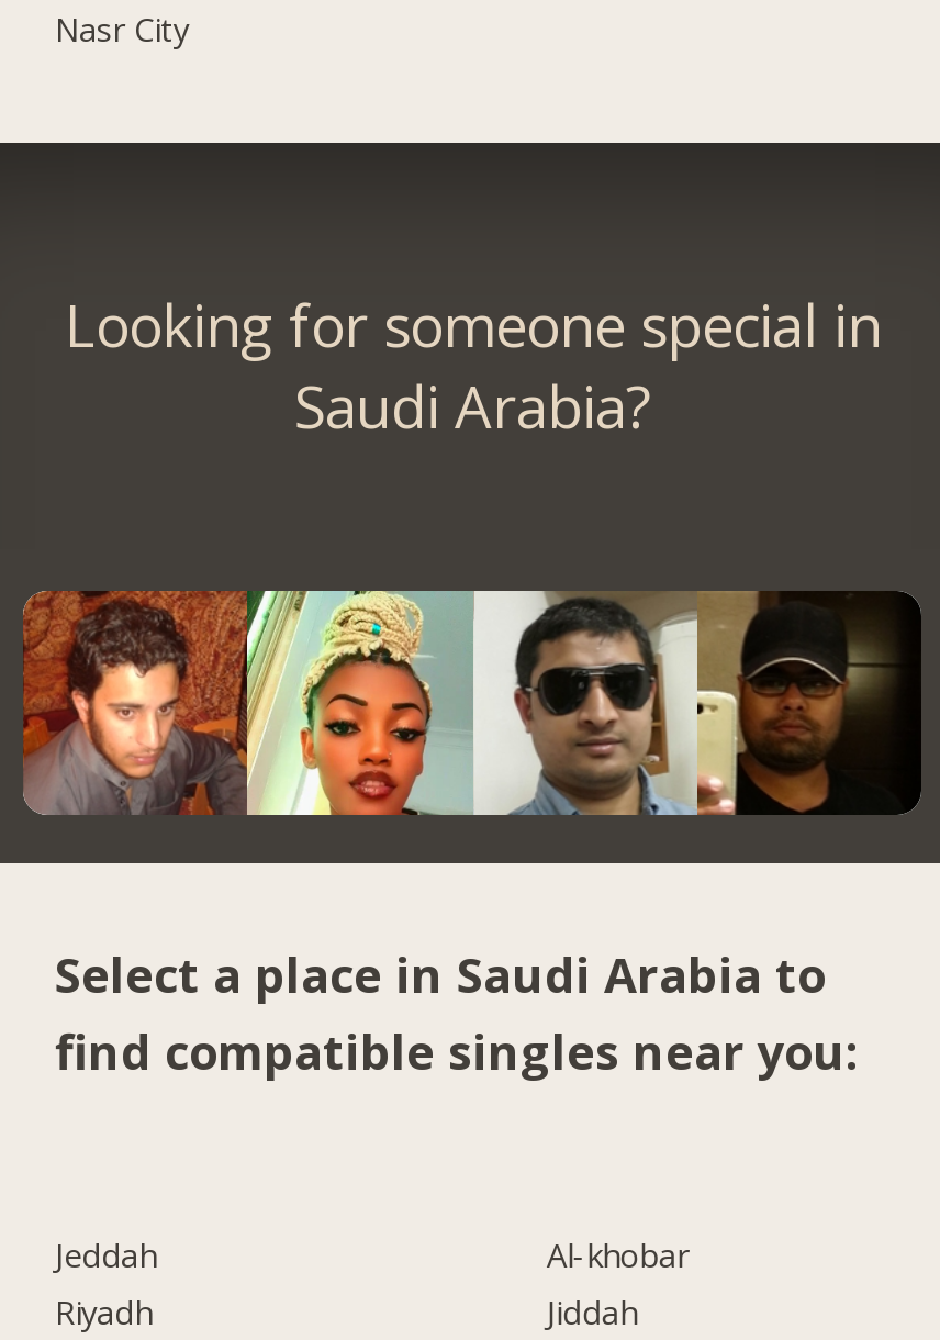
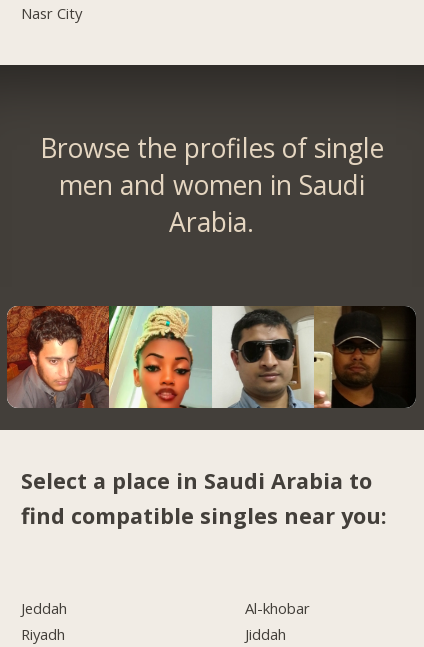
- Looking for someone special in
- Saudi Arabia?
+ Browse the profiles of single
+ men and women in Saudi
+ Arabia.
